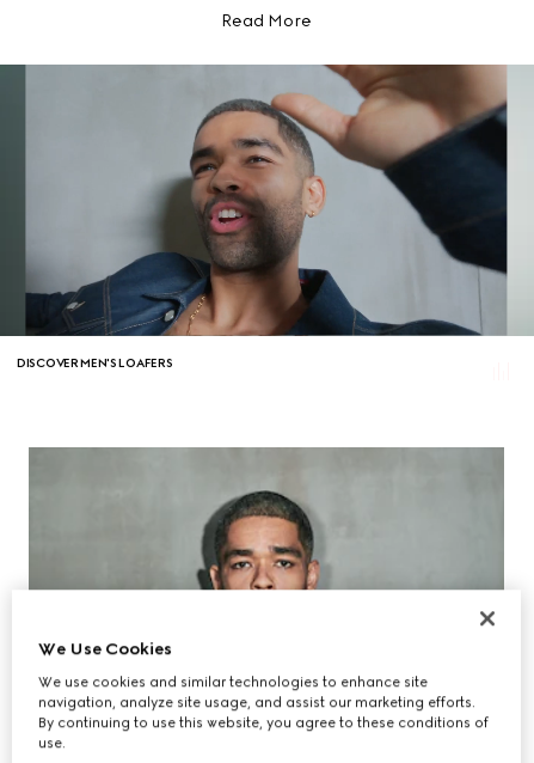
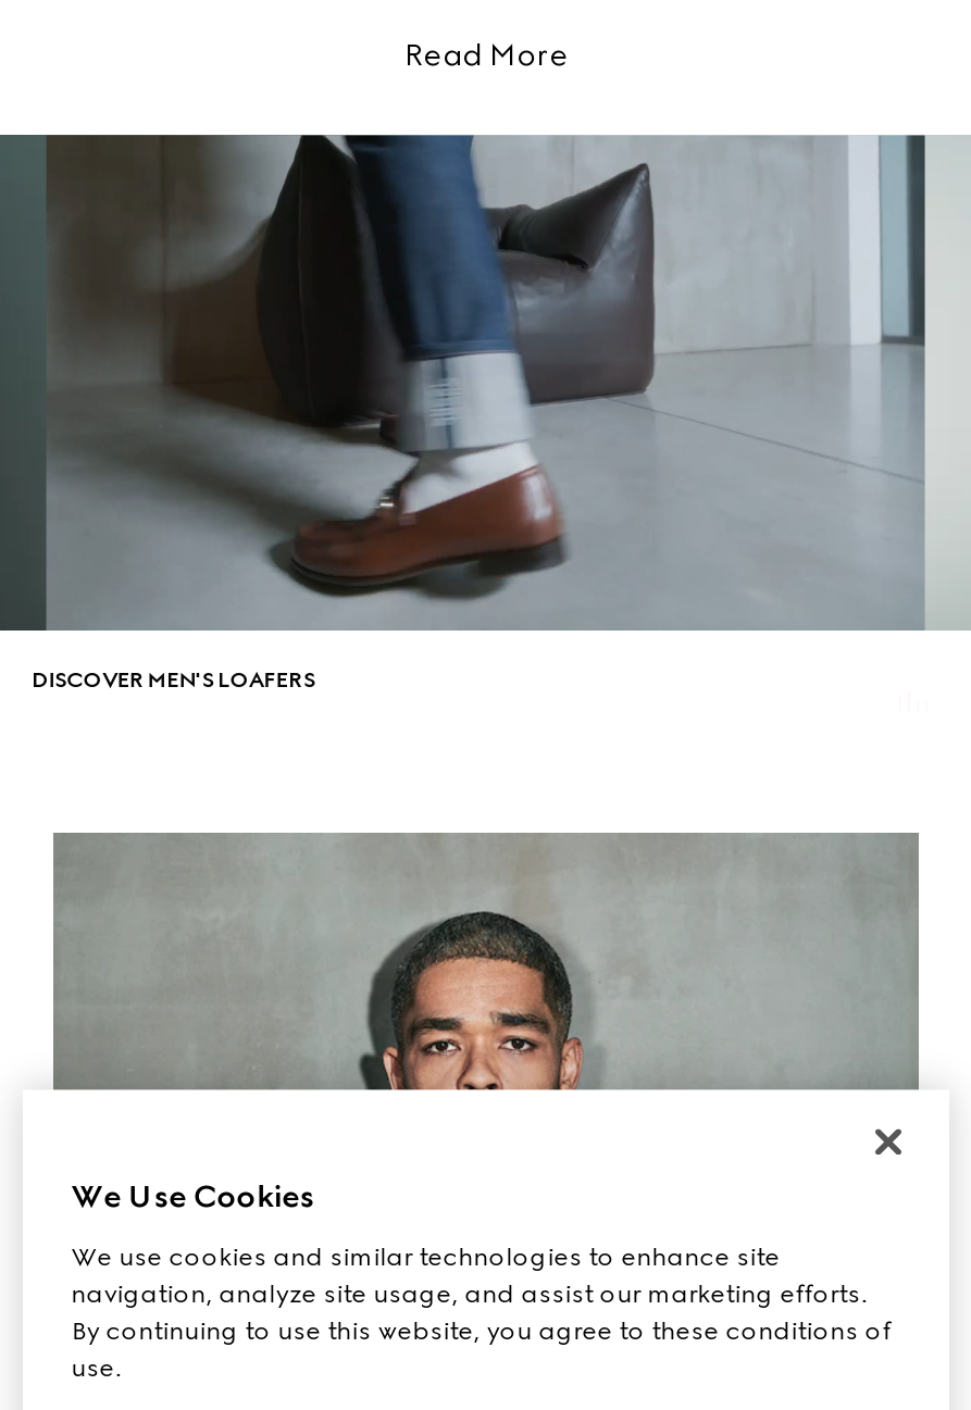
- [image]
+ [image]
